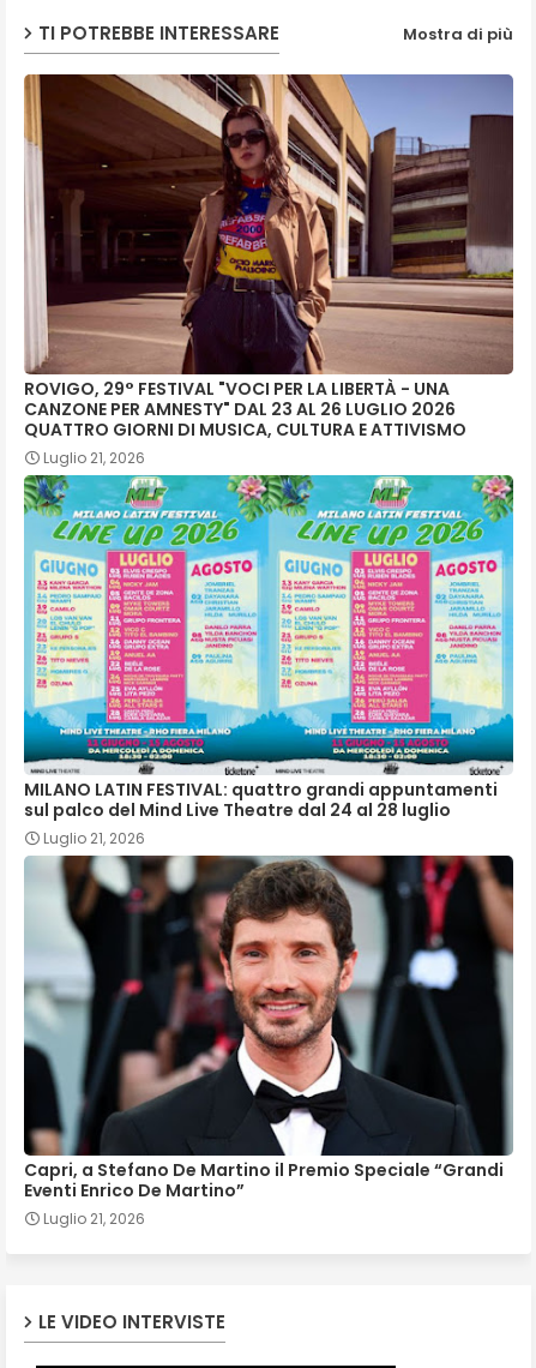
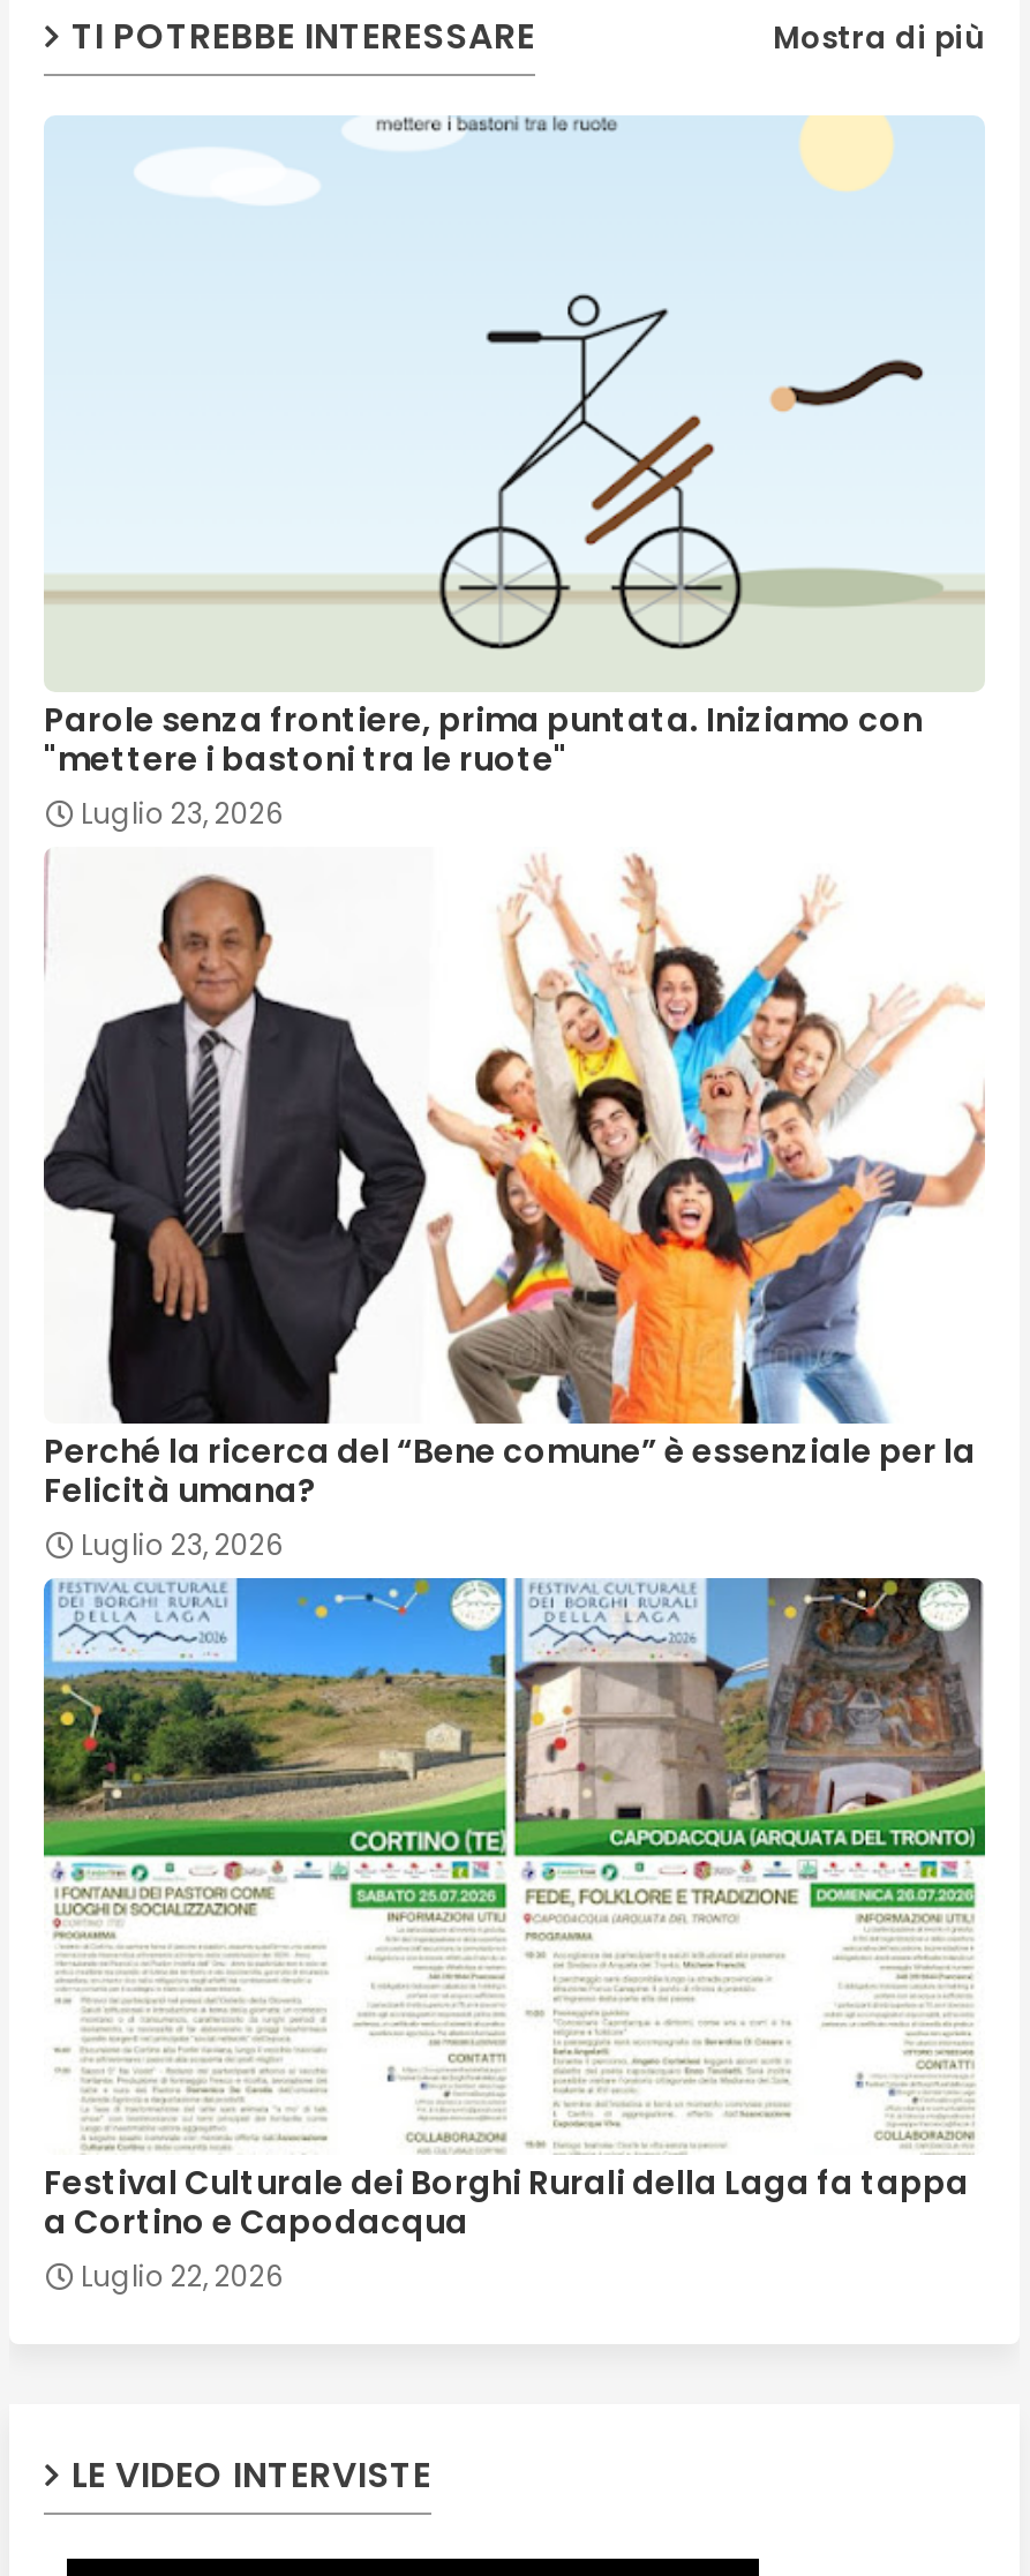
- [image]
- ROVIGO, 29° FESTIVAL "VOCI PER LA LIBERTÀ - UNA
- CANZONE PER AMNESTY" DAL 23 AL 26 LUGLIO 2026
- QUATTRO GIORNI DI MUSICA, CULTURA E ATTIVISMO
- Luglio 21, 2026
+ [image]
+ Parole senza frontiere, prima puntata. Iniziamo con
+ "mettere i bastoni tra le ruote"
+ Luglio 23, 2026

- [image]
- MILANO LATIN FESTIVAL: quattro grandi appuntamenti
- sul palco del Mind Live Theatre dal 24 al 28 luglio
- Luglio 21, 2026
+ [image]
+ Perché la ricerca del “Bene comune” è essenziale per la
+ Felicità umana?
+ Luglio 23, 2026

- [image]
- Capri, a Stefano De Martino il Premio Speciale “Grandi
- Eventi Enrico De Martino”
- Luglio 21, 2026
+ [image]
+ Festival Culturale dei Borghi Rurali della Laga fa tappa
+ a Cortino e Capodacqua
+ Luglio 22, 2026
